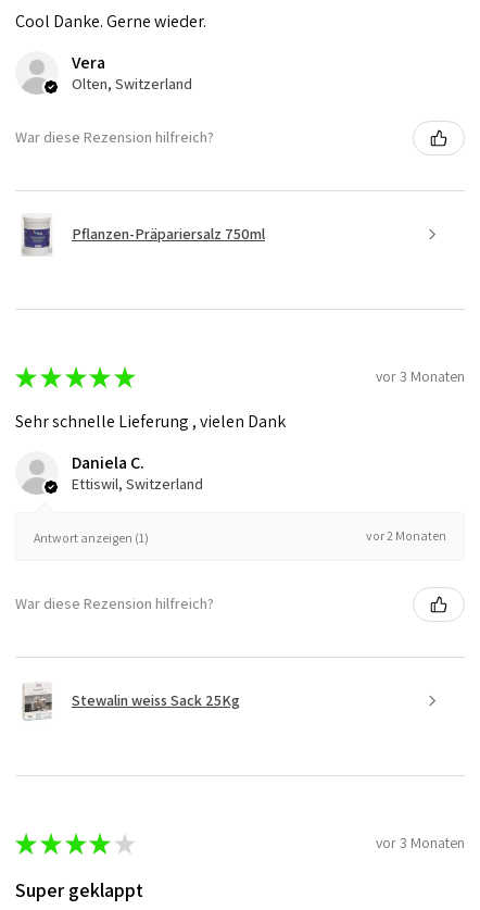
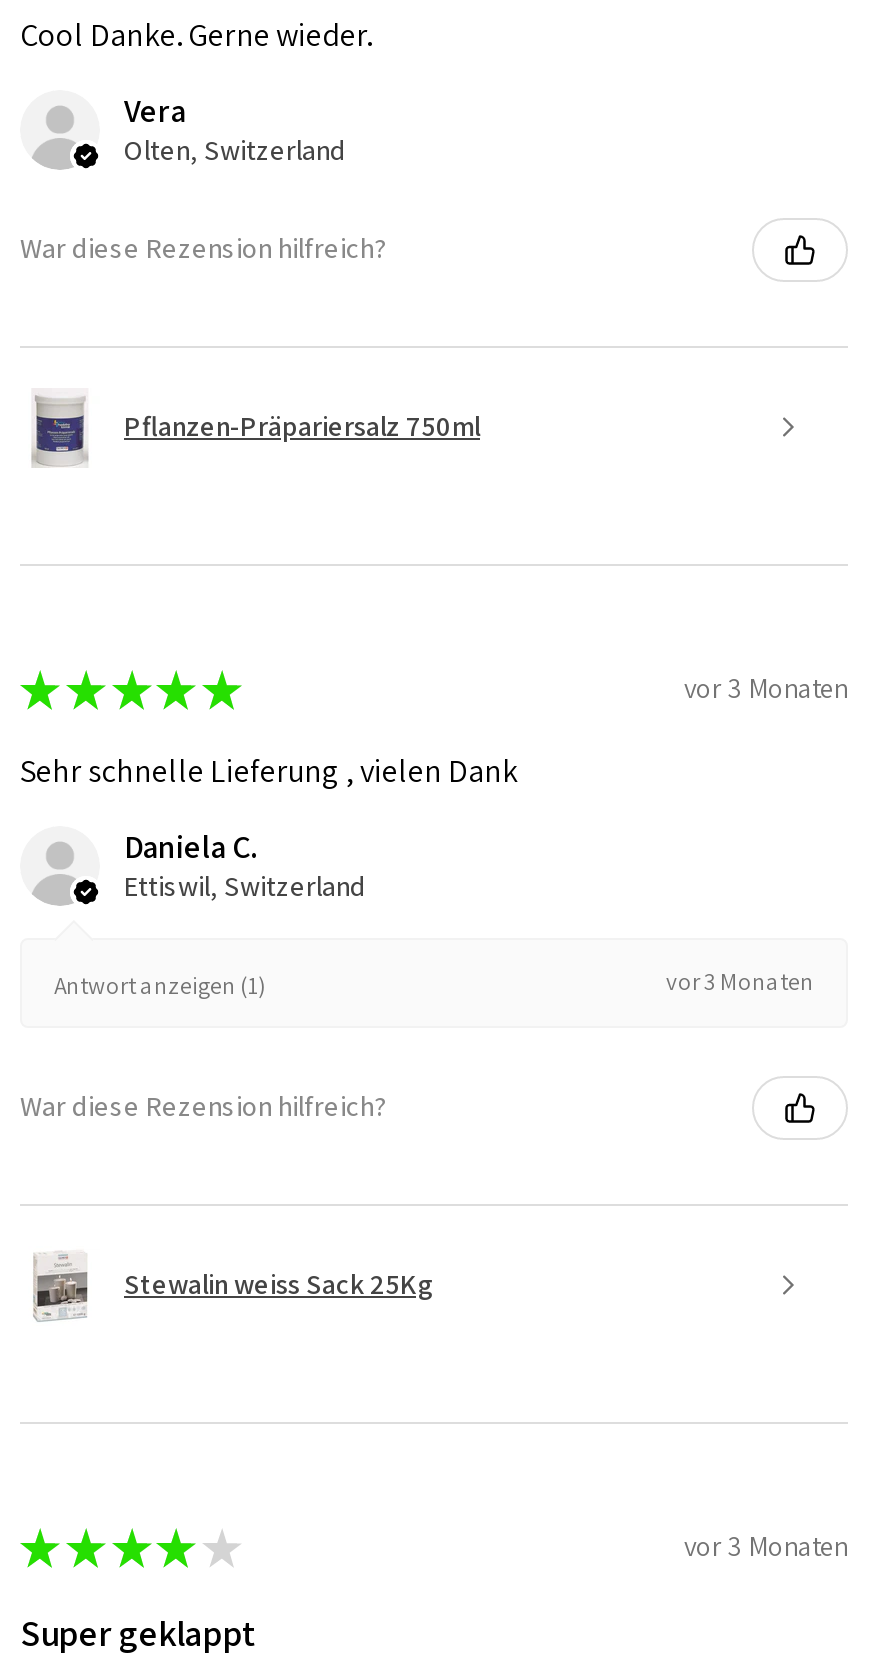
- vor 2 Monaten
+ vor 3 Monaten
